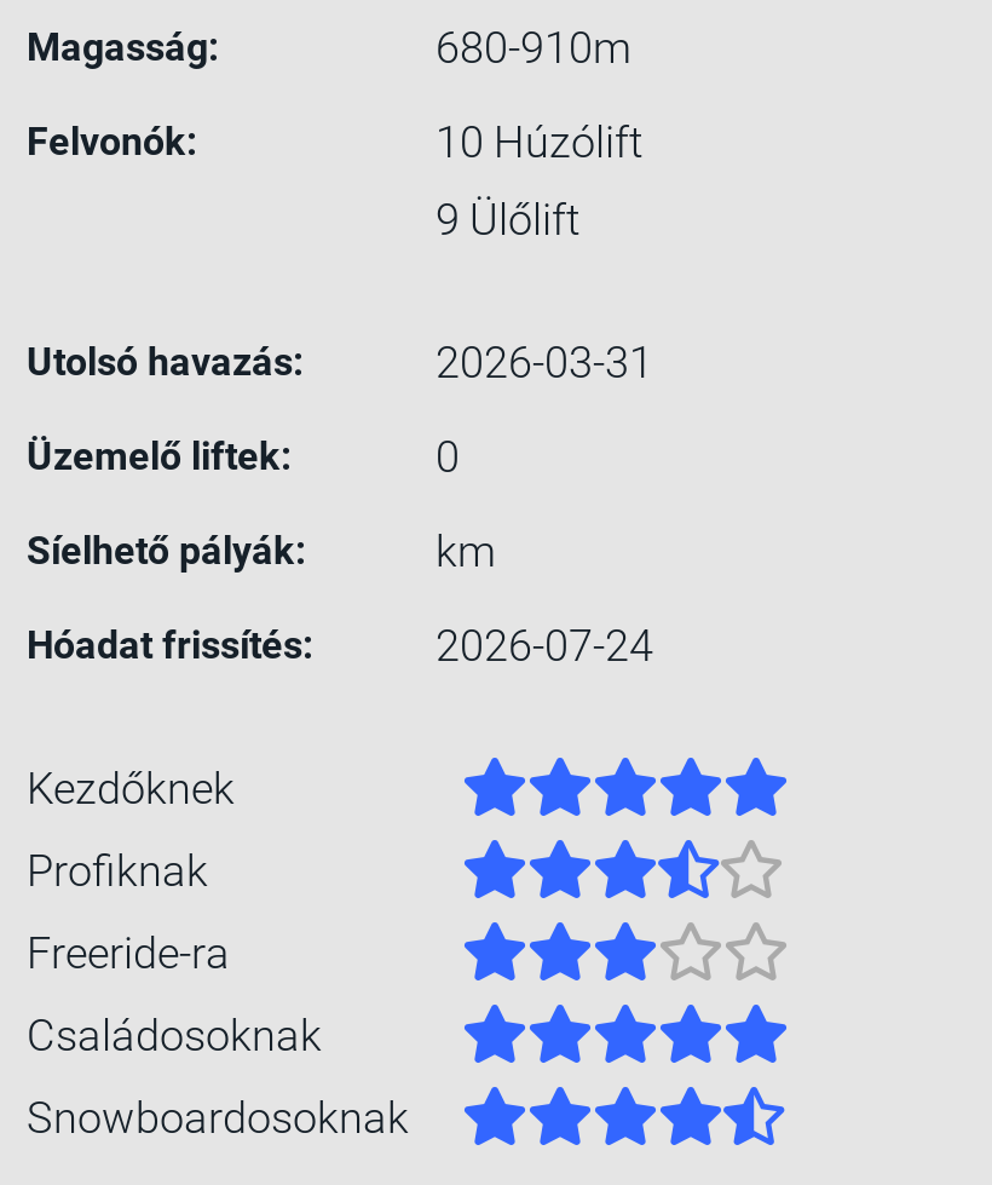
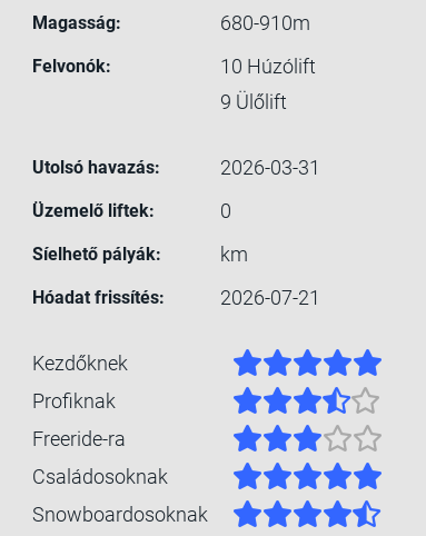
- 2026-07-24
+ 2026-07-21
